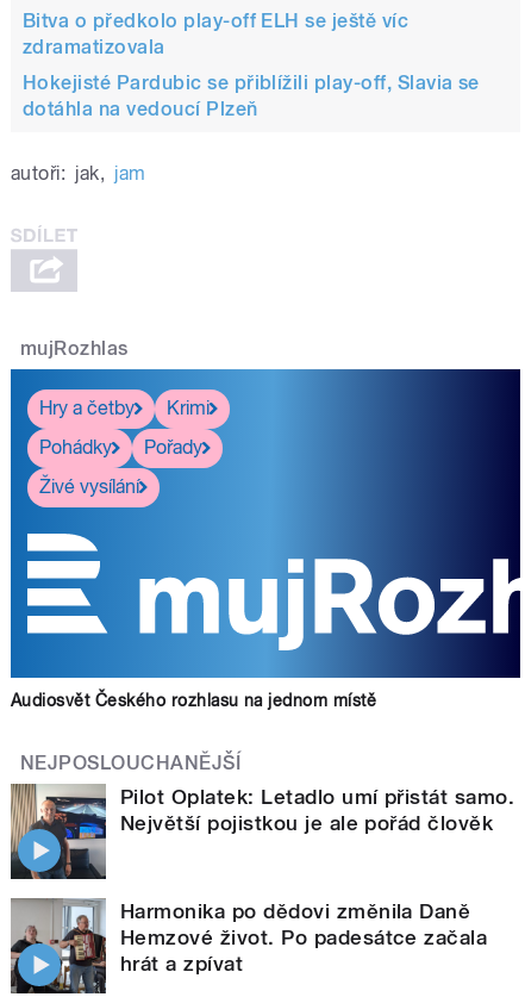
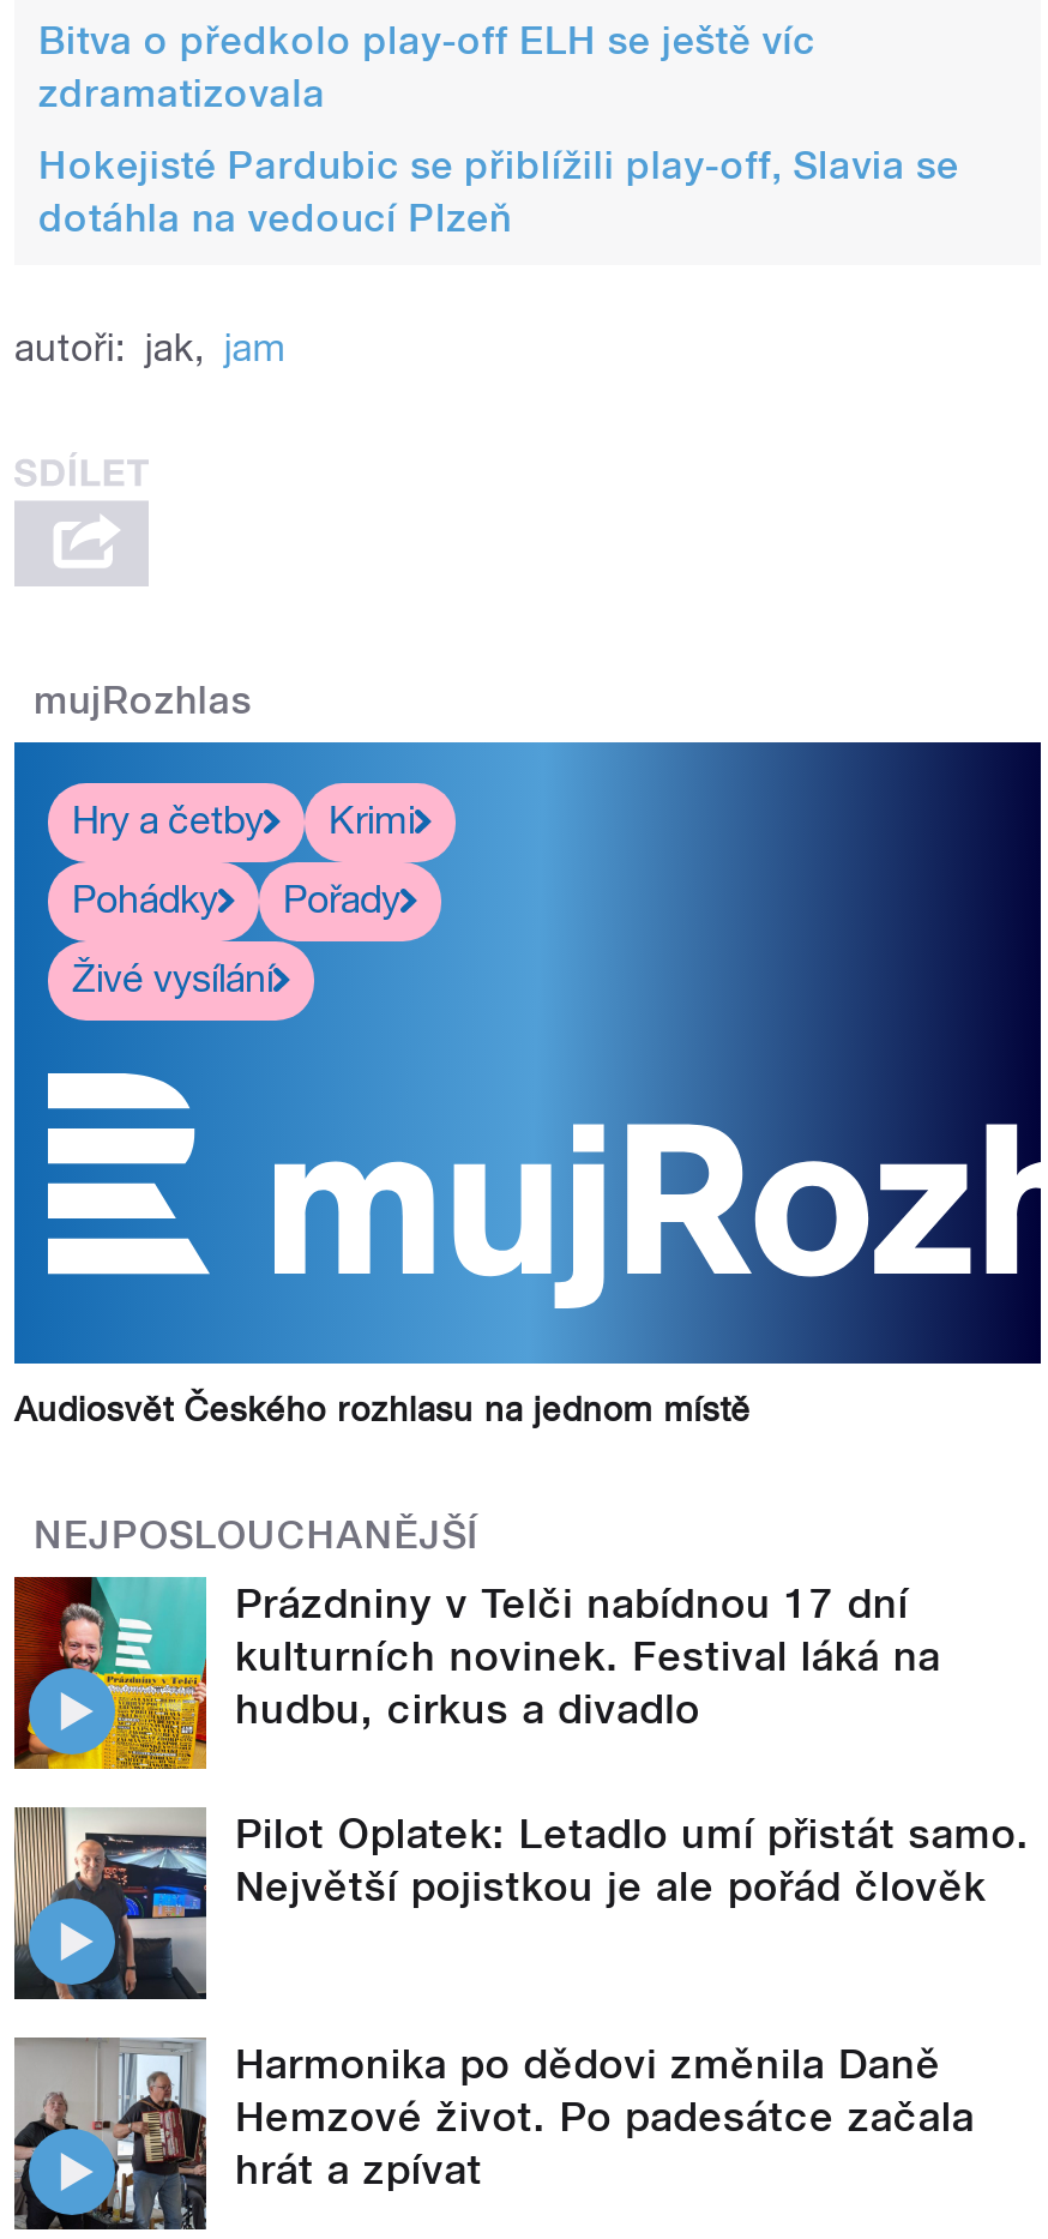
+ [image]
+ Prázdniny v Telči nabídnou 17 dní
+ kulturních novinek. Festival láká na
+ hudbu, cirkus a divadlo
